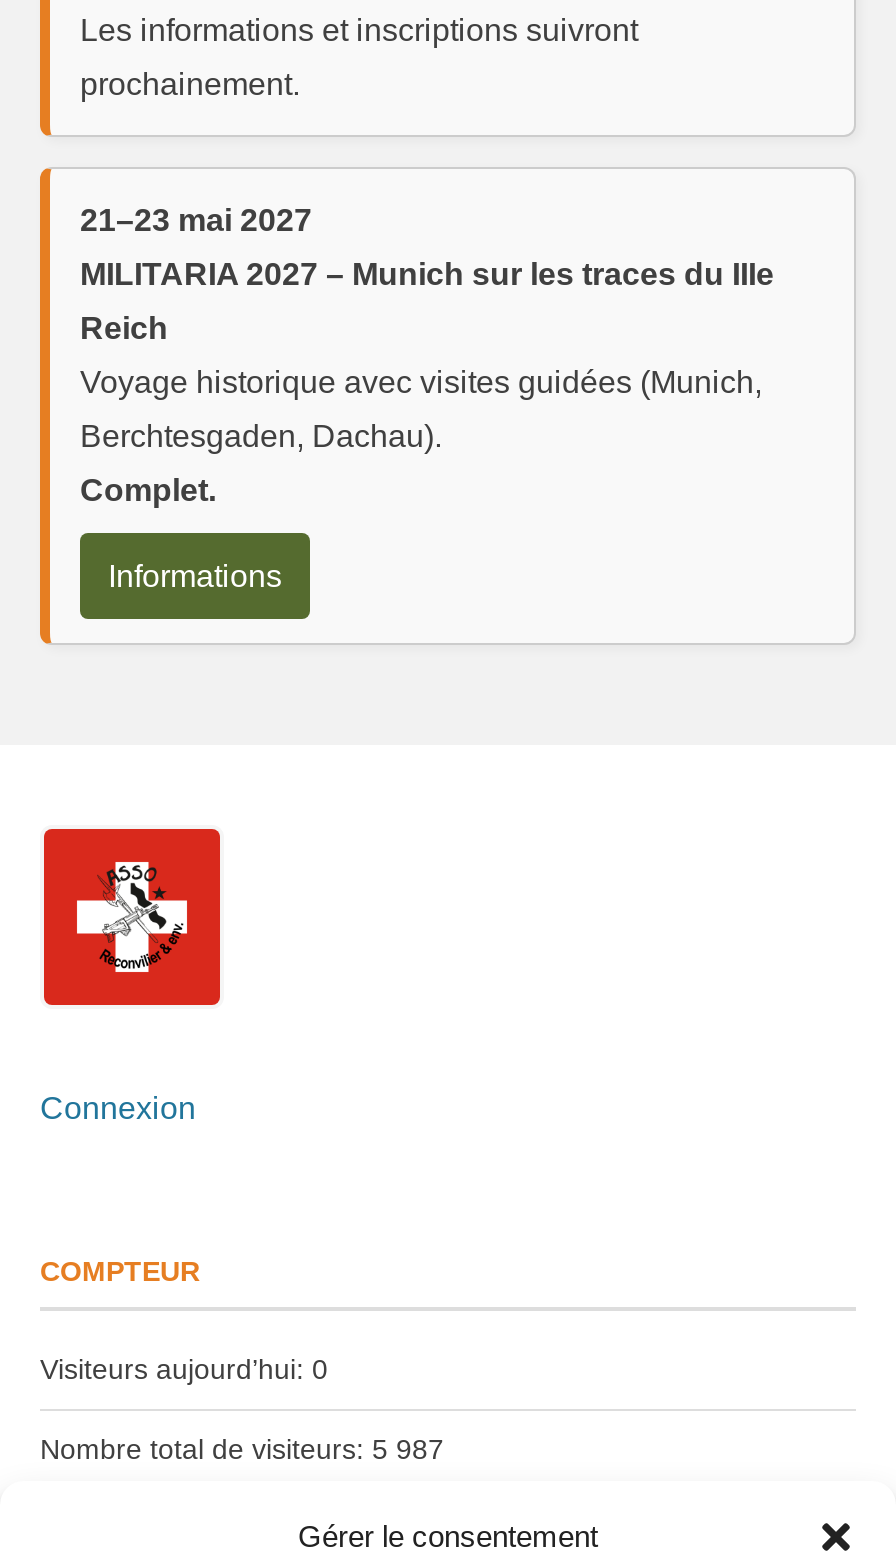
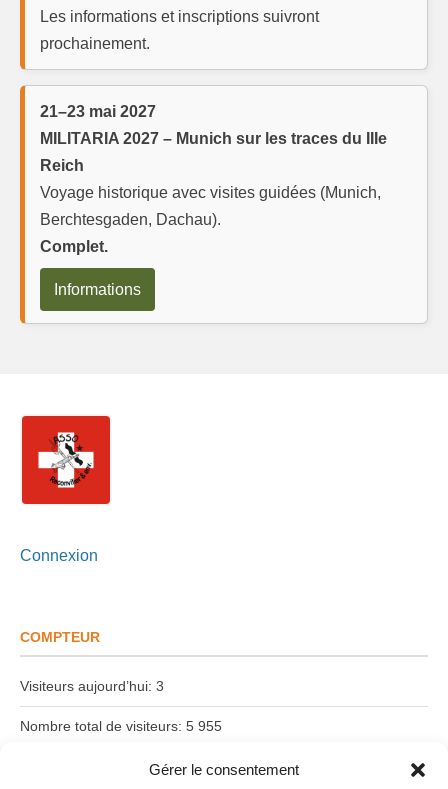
- Visiteurs aujourd’hui: 0
+ Visiteurs aujourd’hui: 3

- Nombre total de visiteurs: 5 987
+ Nombre total de visiteurs: 5 955
